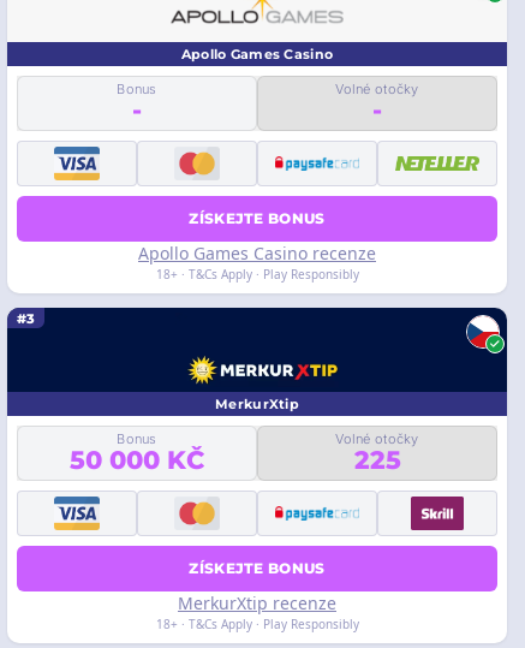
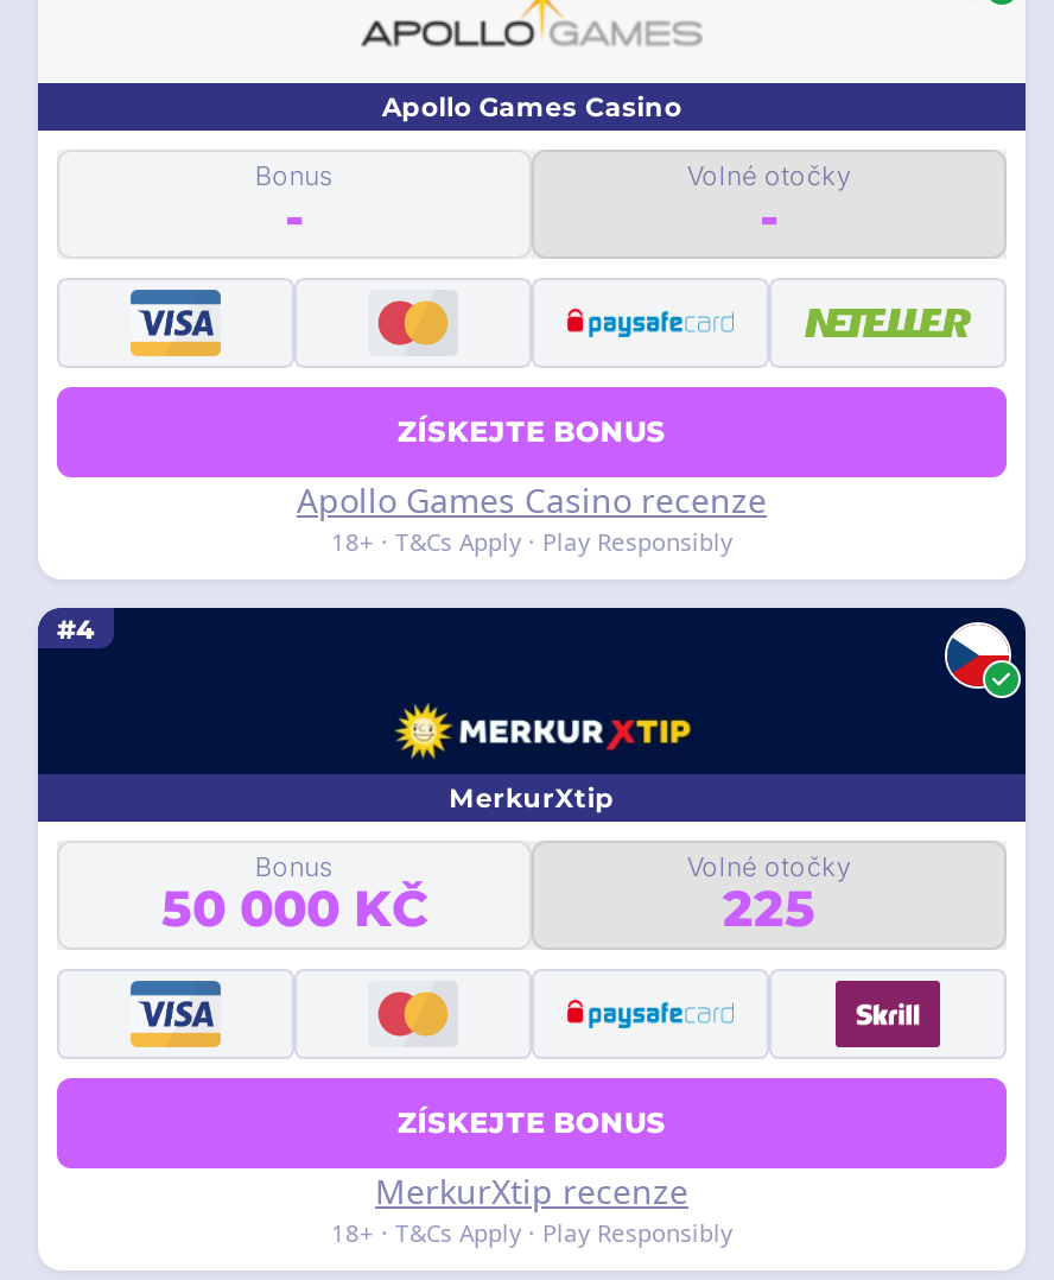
- #3
+ #4
